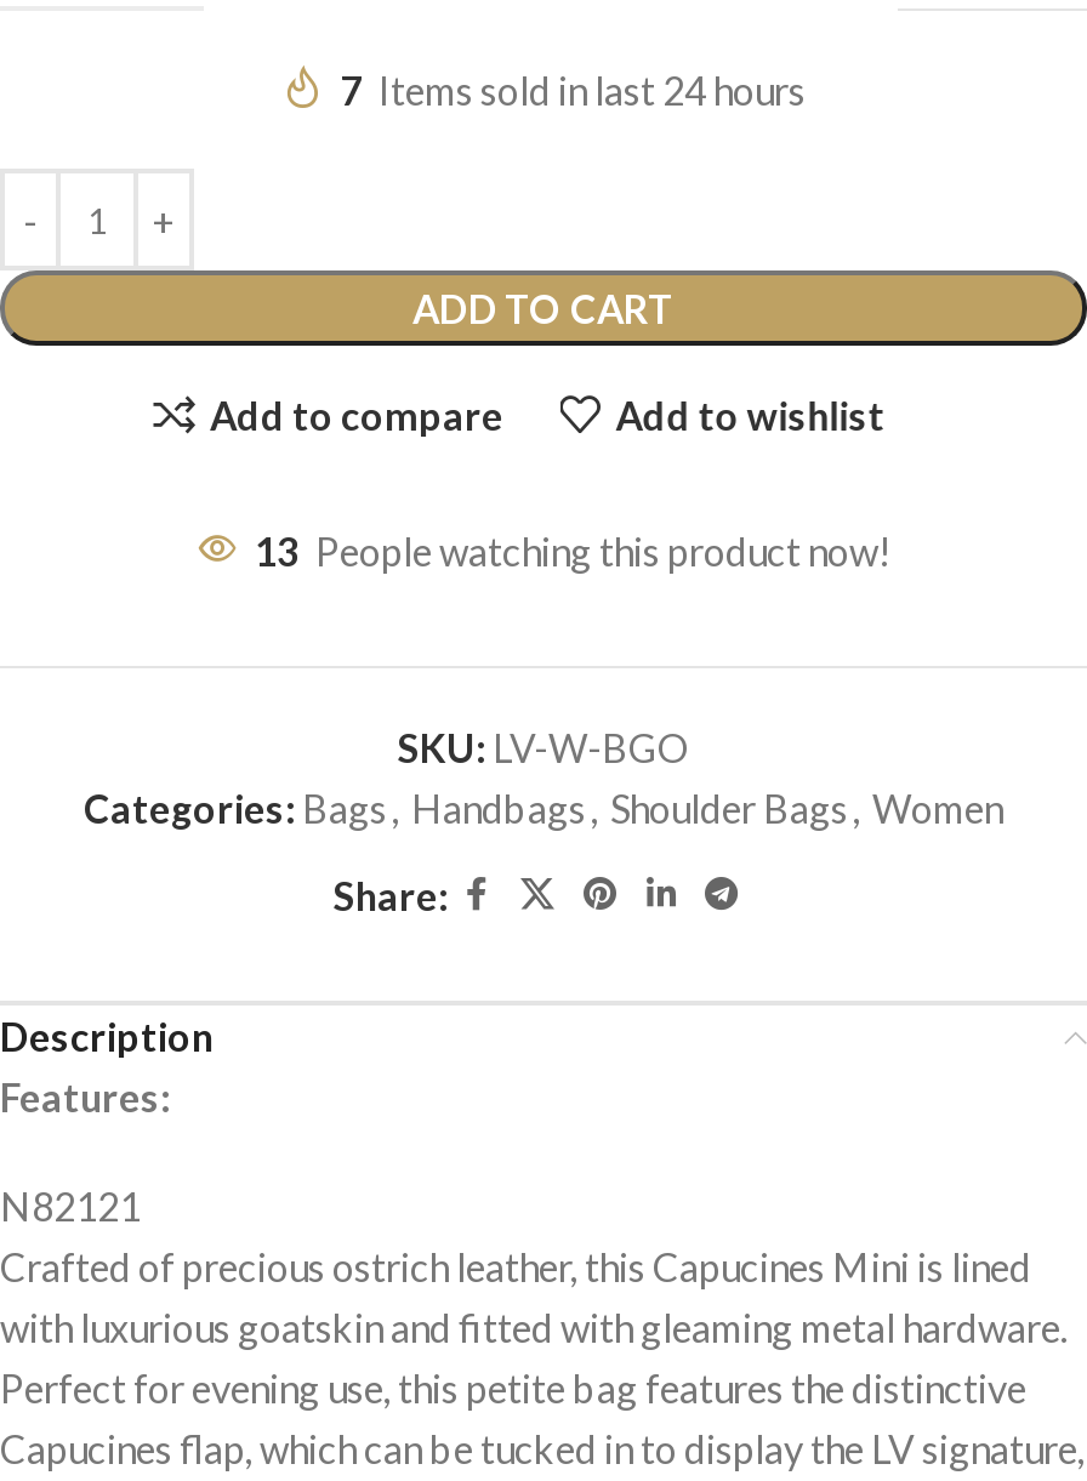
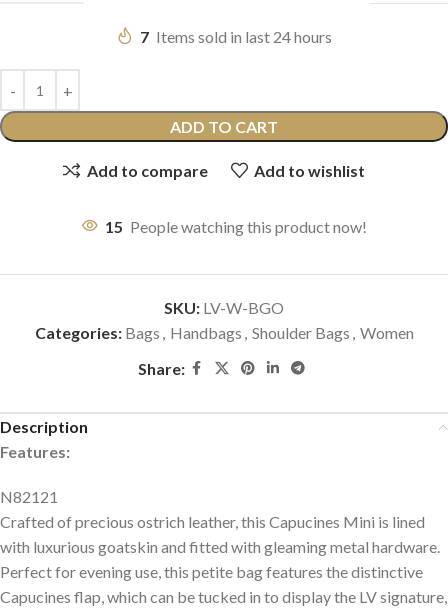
- 13 People watching this product now!
+ 15 People watching this product now!
